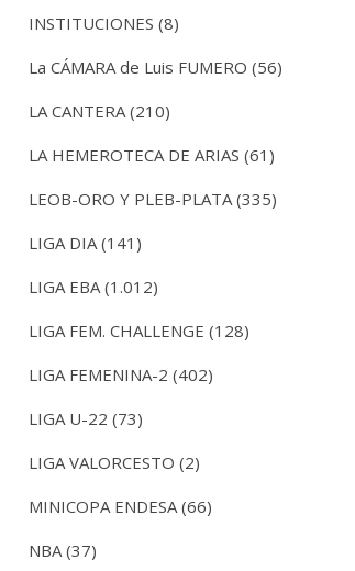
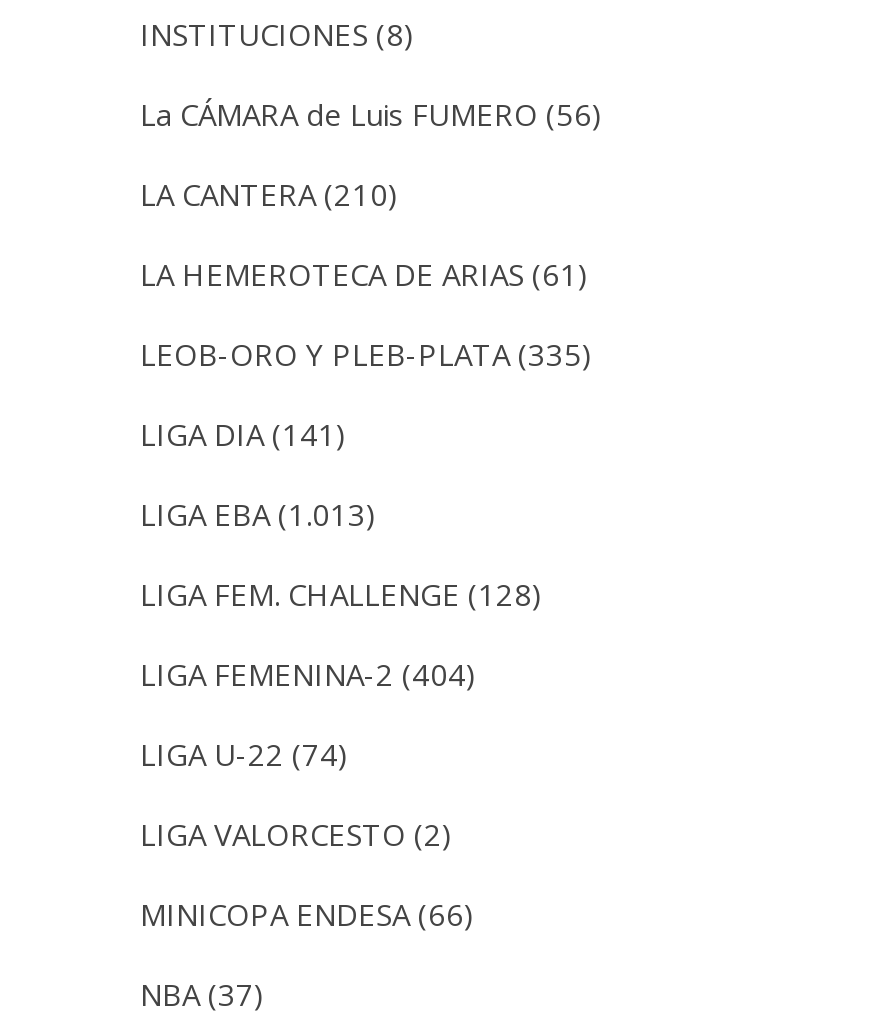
- LIGA EBA (1.012)
+ LIGA EBA (1.013)

- LIGA FEMENINA-2 (402)
+ LIGA FEMENINA-2 (404)

- LIGA U-22 (73)
+ LIGA U-22 (74)
